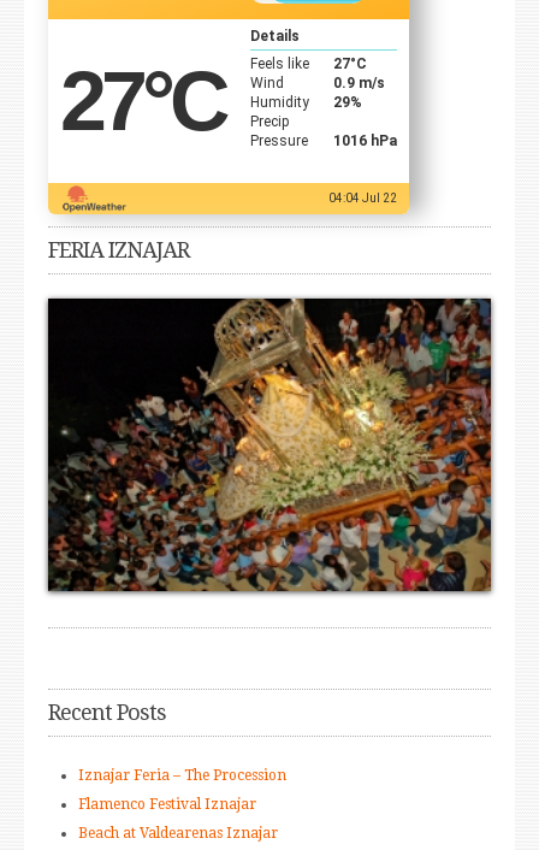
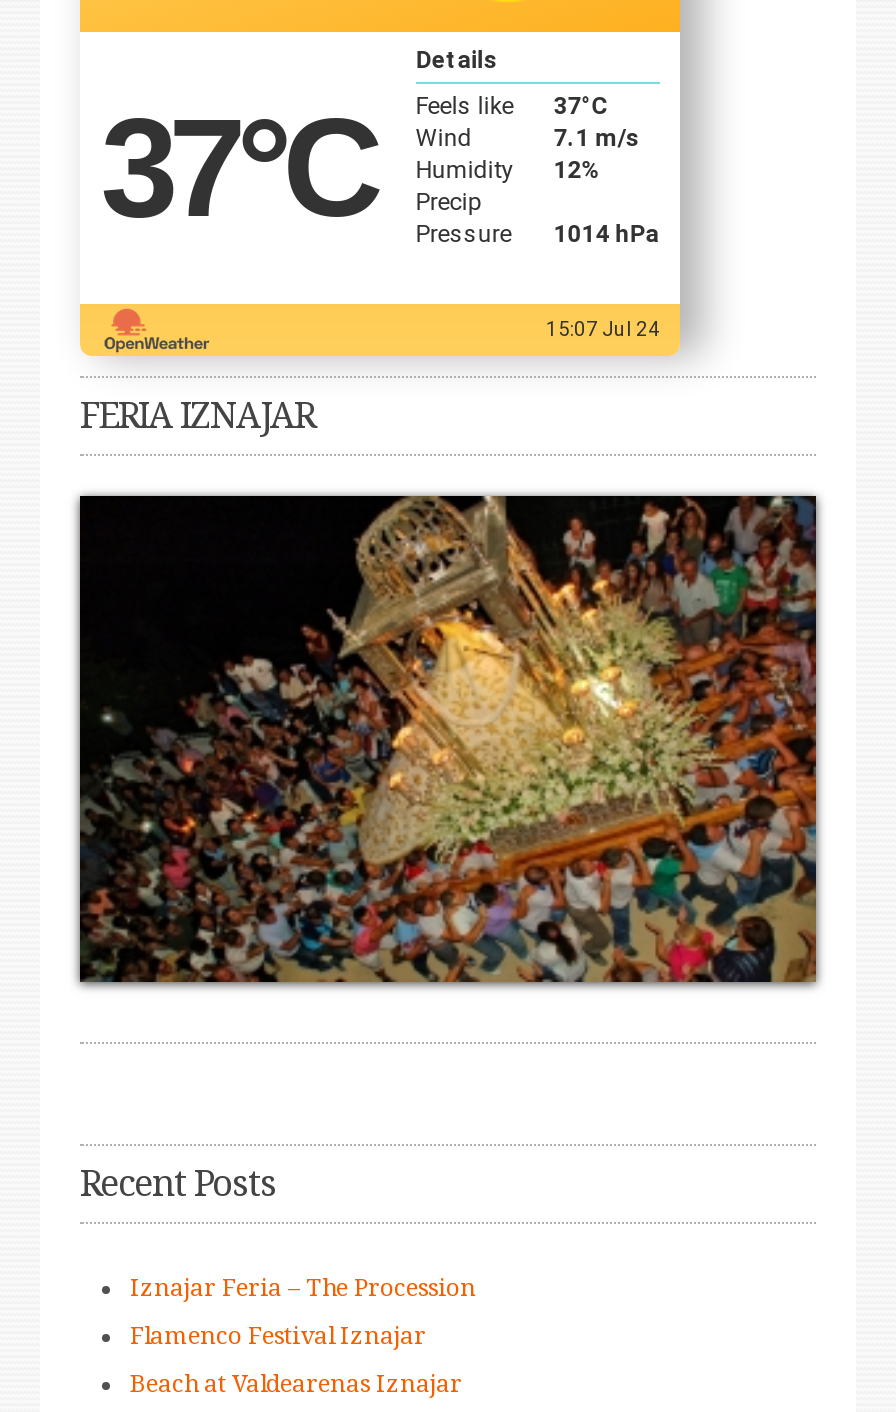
- 27°C
+ 37°C

- 27°C
+ 37°C

- 0.9 m/s
+ 7.1 m/s

- 29%
+ 12%

- 1016 hPa
+ 1014 hPa

- 04:04 Jul 22
+ 15:07 Jul 24
